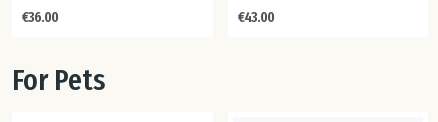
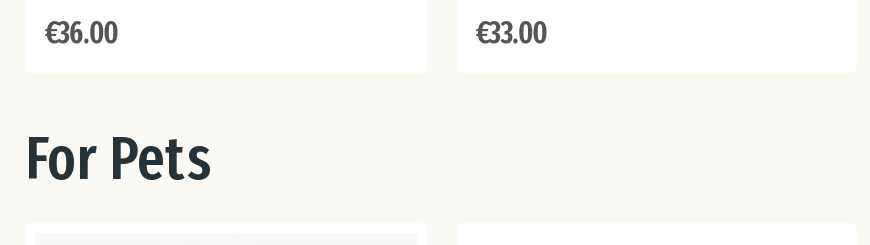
- €43.00
+ €33.00
